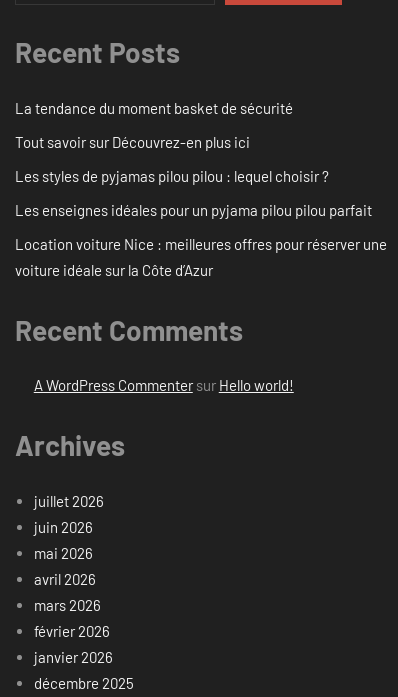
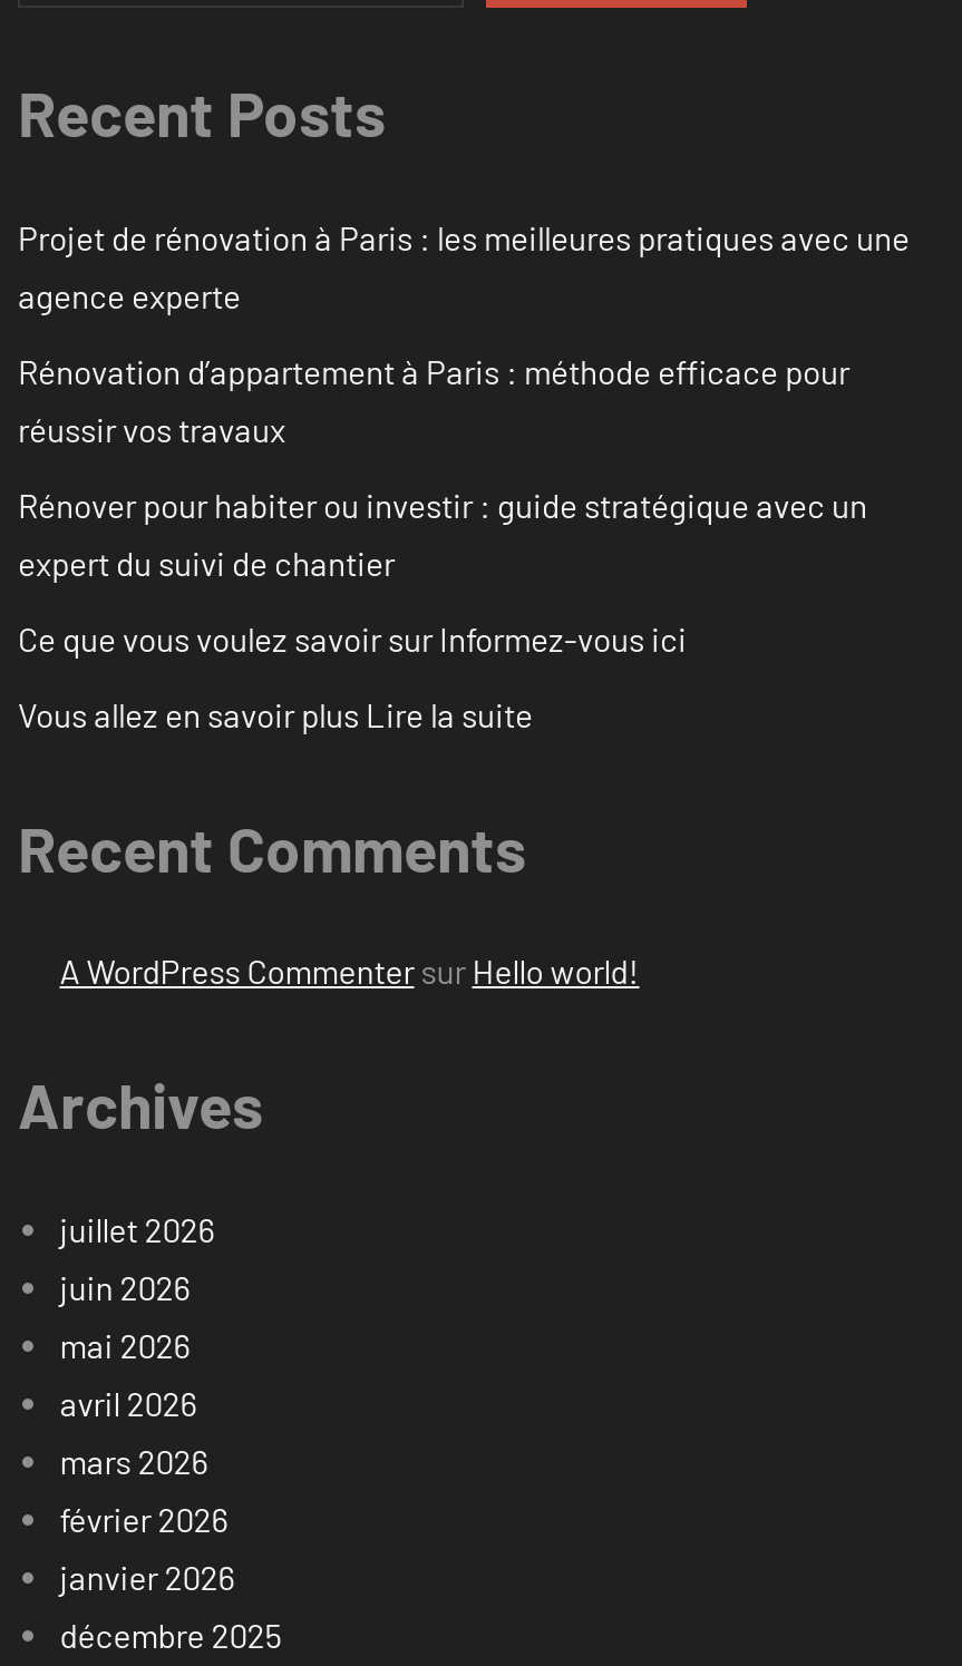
- La tendance du moment basket de sécurité
+ Projet de rénovation à Paris : les meilleures pratiques avec une
+ agence experte

- Tout savoir sur Découvrez-en plus ici
+ Rénovation d’appartement à Paris : méthode efficace pour
+ réussir vos travaux

- Les styles de pyjamas pilou pilou : lequel choisir ?
+ Rénover pour habiter ou investir : guide stratégique avec un
+ expert du suivi de chantier

- Les enseignes idéales pour un pyjama pilou pilou parfait
+ Ce que vous voulez savoir sur Informez-vous ici

- Location voiture Nice : meilleures offres pour réserver une
- voiture idéale sur la Côte d’Azur
+ Vous allez en savoir plus Lire la suite
